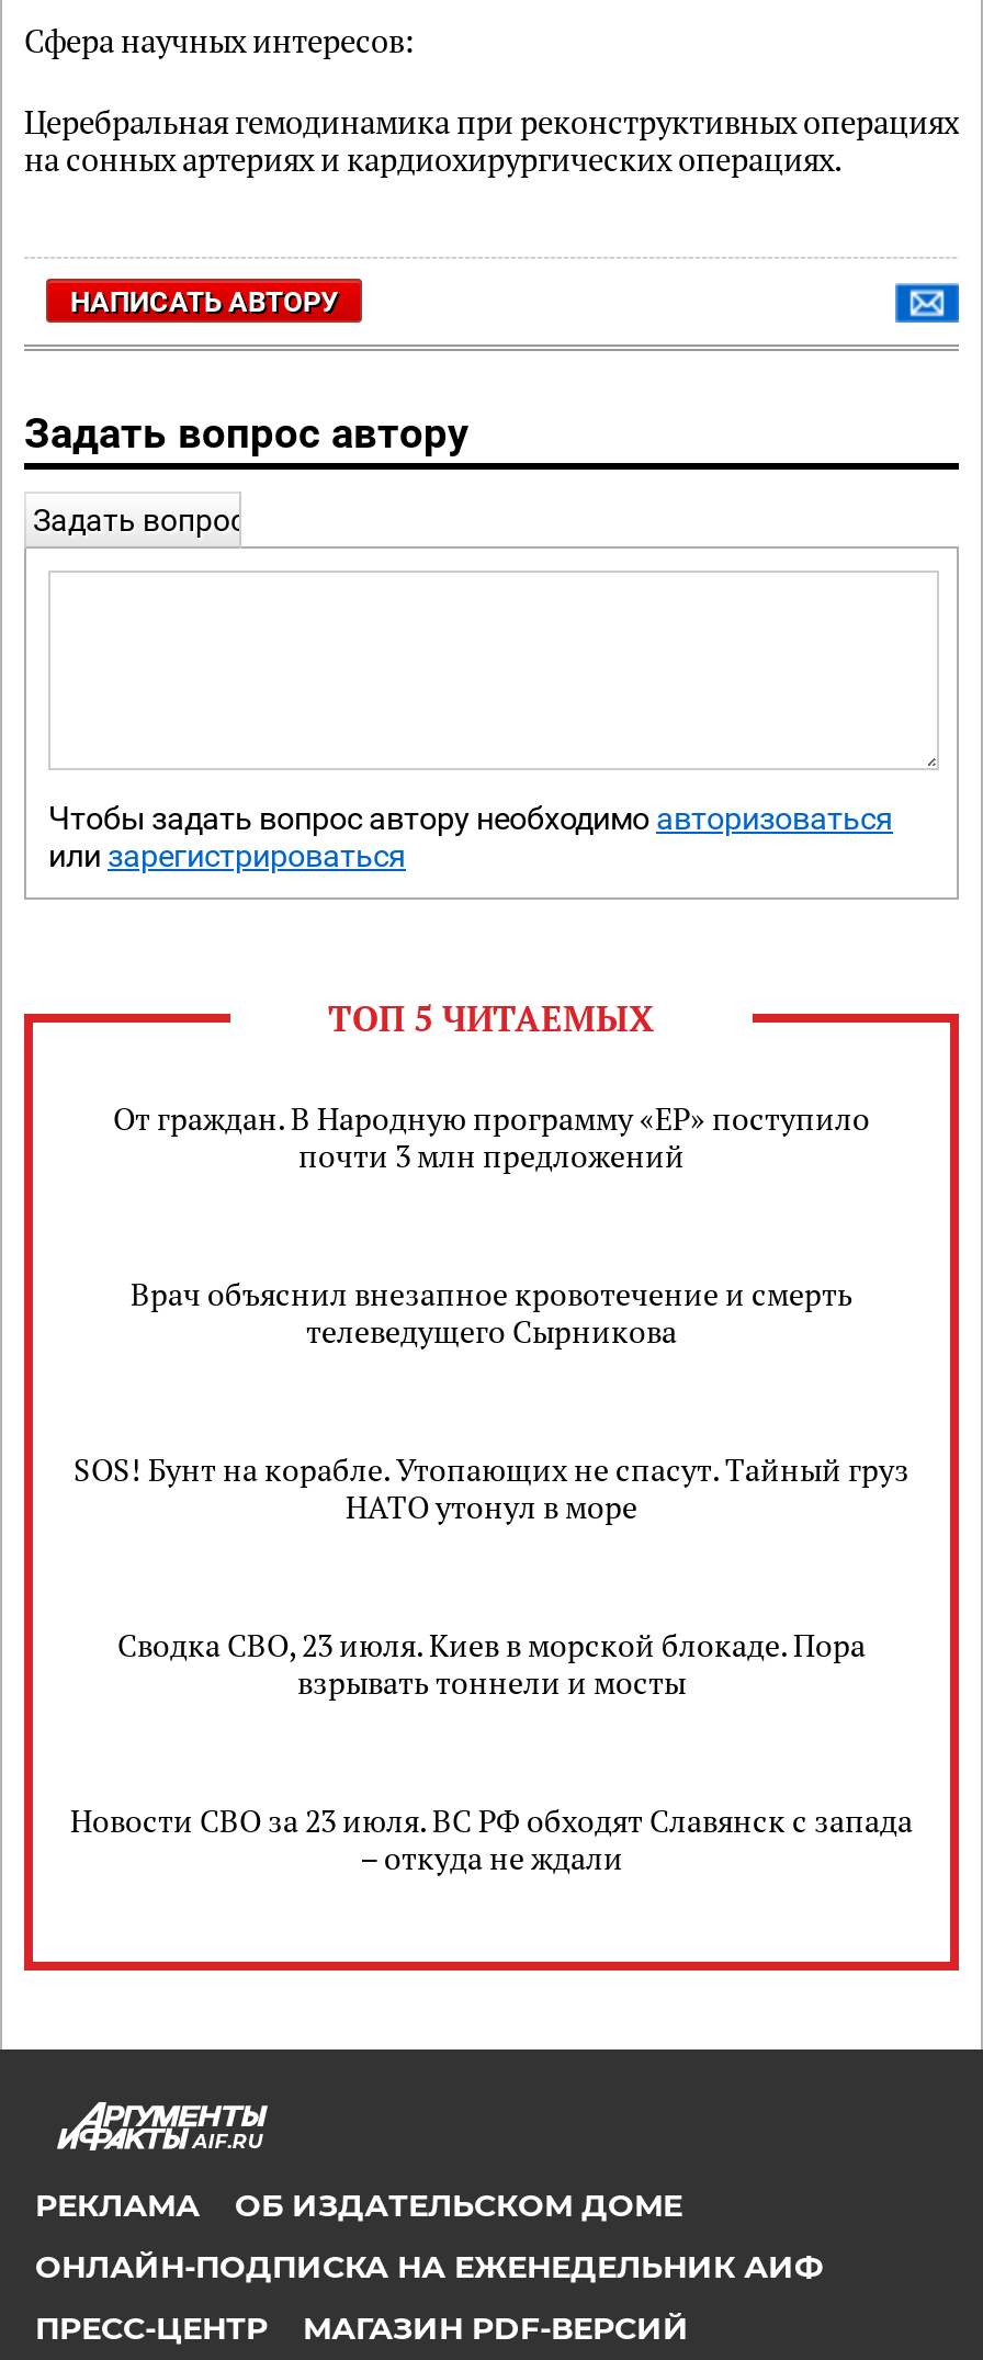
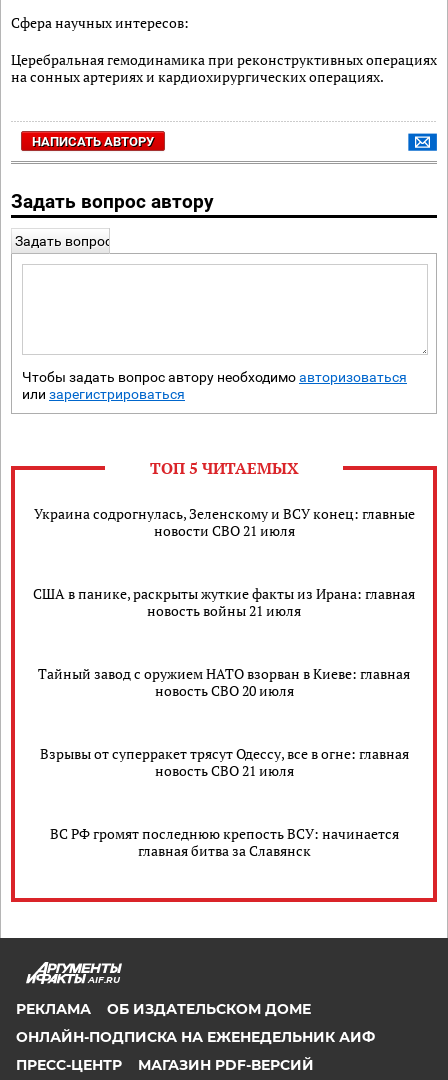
- От граждан. В Народную программу «ЕР» поступило
- почти 3 млн предложений
+ Украина содрогнулась, Зеленскому и ВСУ конец: главные
+ новости СВО 21 июля

- Врач объяснил внезапное кровотечение и смерть
- телеведущего Сырникова
+ США в панике, раскрыты жуткие факты из Ирана: главная
+ новость войны 21 июля

- SOS! Бунт на корабле. Утопающих не спасут. Тайный груз
- НАТО утонул в море
+ Тайный завод с оружием НАТО взорван в Киеве: главная
+ новость СВО 20 июля

- Сводка СВО, 23 июля. Киев в морской блокаде. Пора
- взрывать тоннели и мосты
+ Взрывы от суперракет трясут Одессу, все в огне: главная
+ новость СВО 21 июля

- Новости СВО за 23 июля. ВС РФ обходят Славянск с запада
- – откуда не ждали
+ ВС РФ громят последнюю крепость ВСУ: начинается
+ главная битва за Славянск
